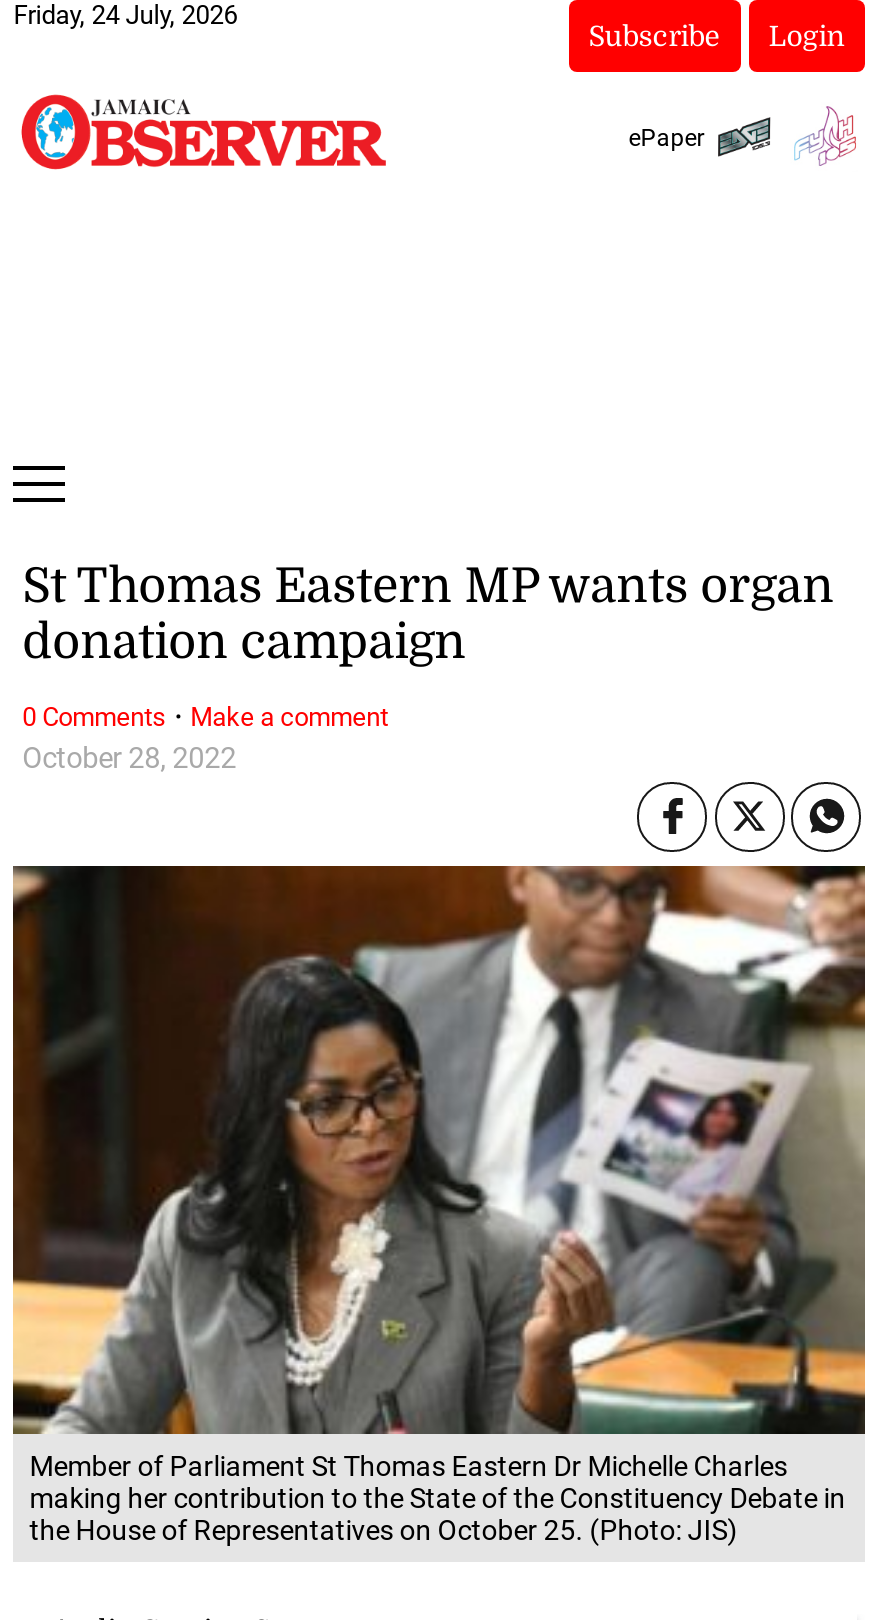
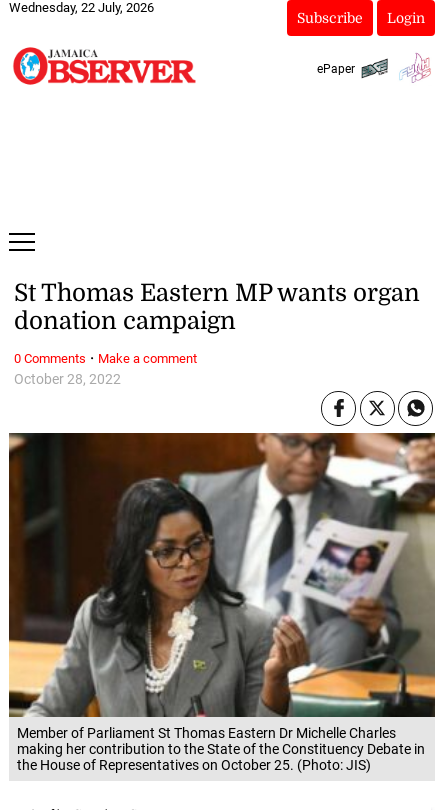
- Friday, 24 July, 2026
+ Wednesday, 22 July, 2026
